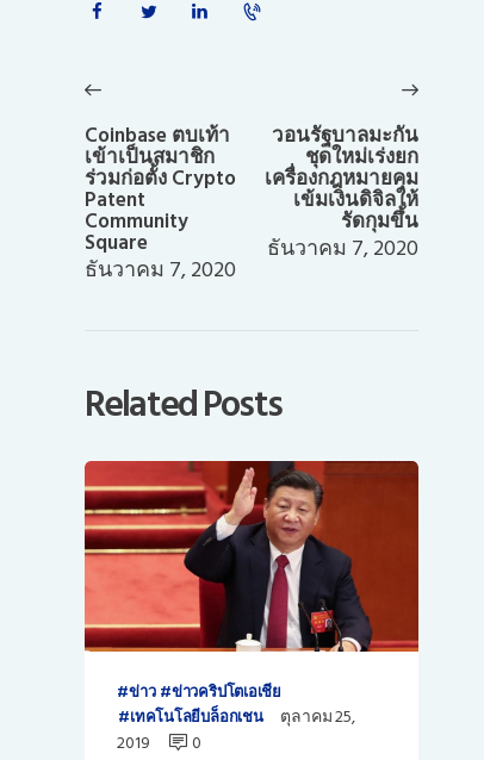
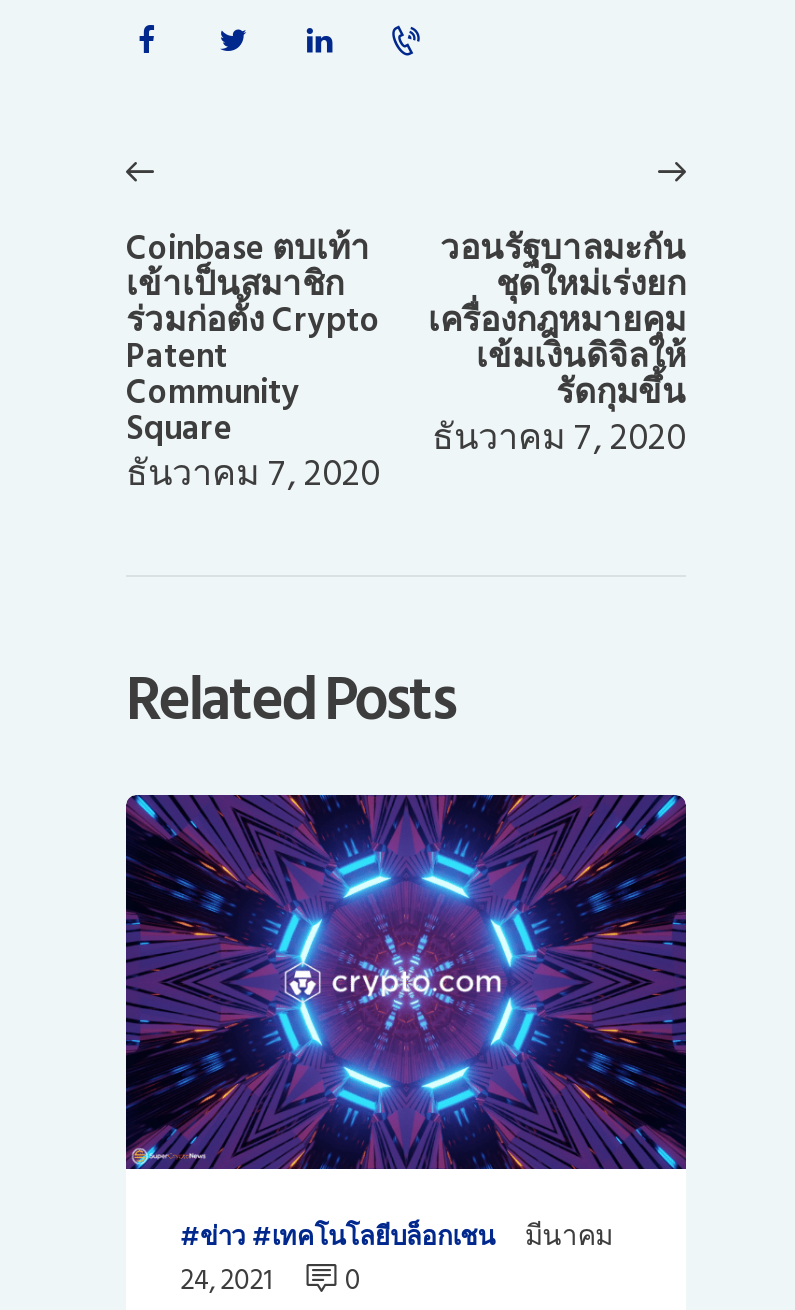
- [image]
+ [image]

moved down: ข่าว

- ข่าวคริปโตเอเชีย

- ตุลาคม 25,
- 2019
+ มีนาคม
+ 24, 2021
